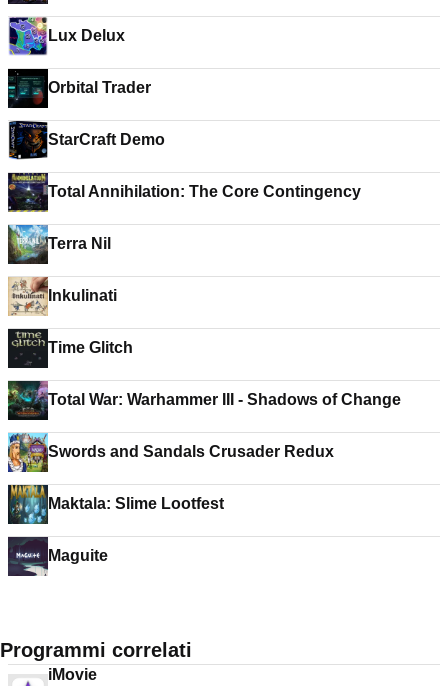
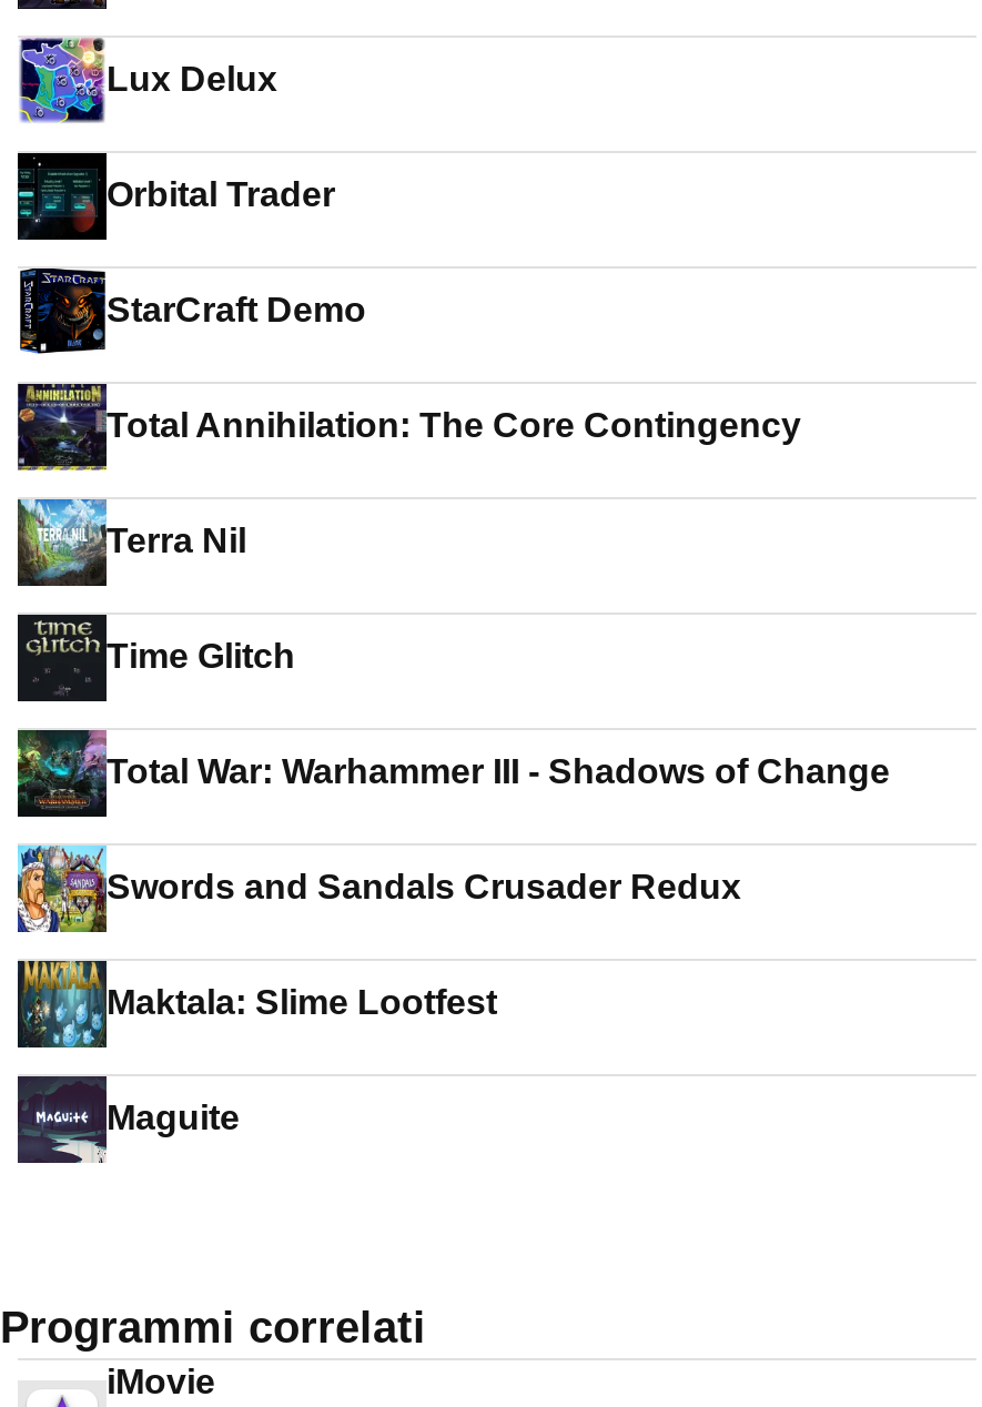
- [image]
- Inkulinati
